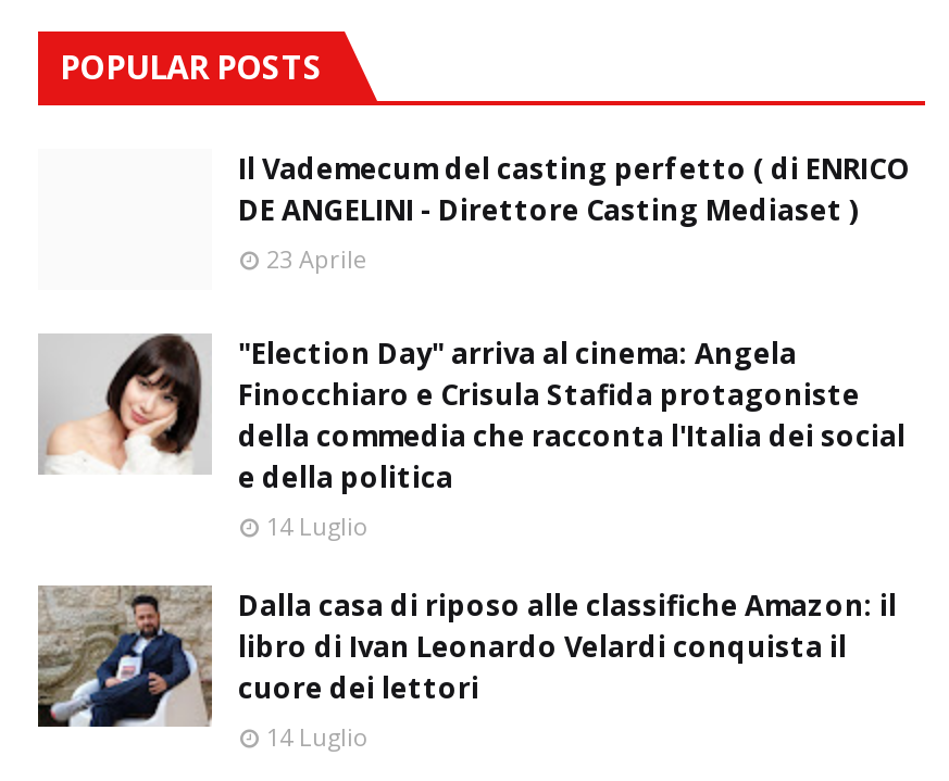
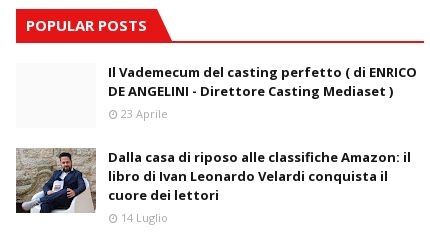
- [image]
- "Election Day" arriva al cinema: Angela
- Finocchiaro e Crisula Stafida protagoniste
- della commedia che racconta l'Italia dei social
- e della politica
- 14 Luglio
